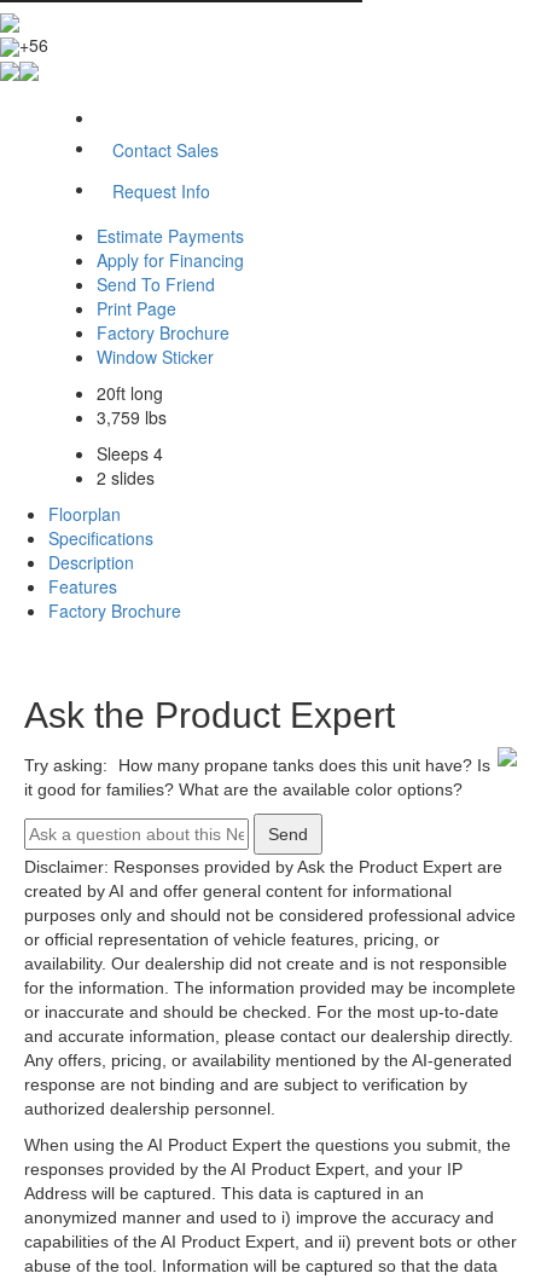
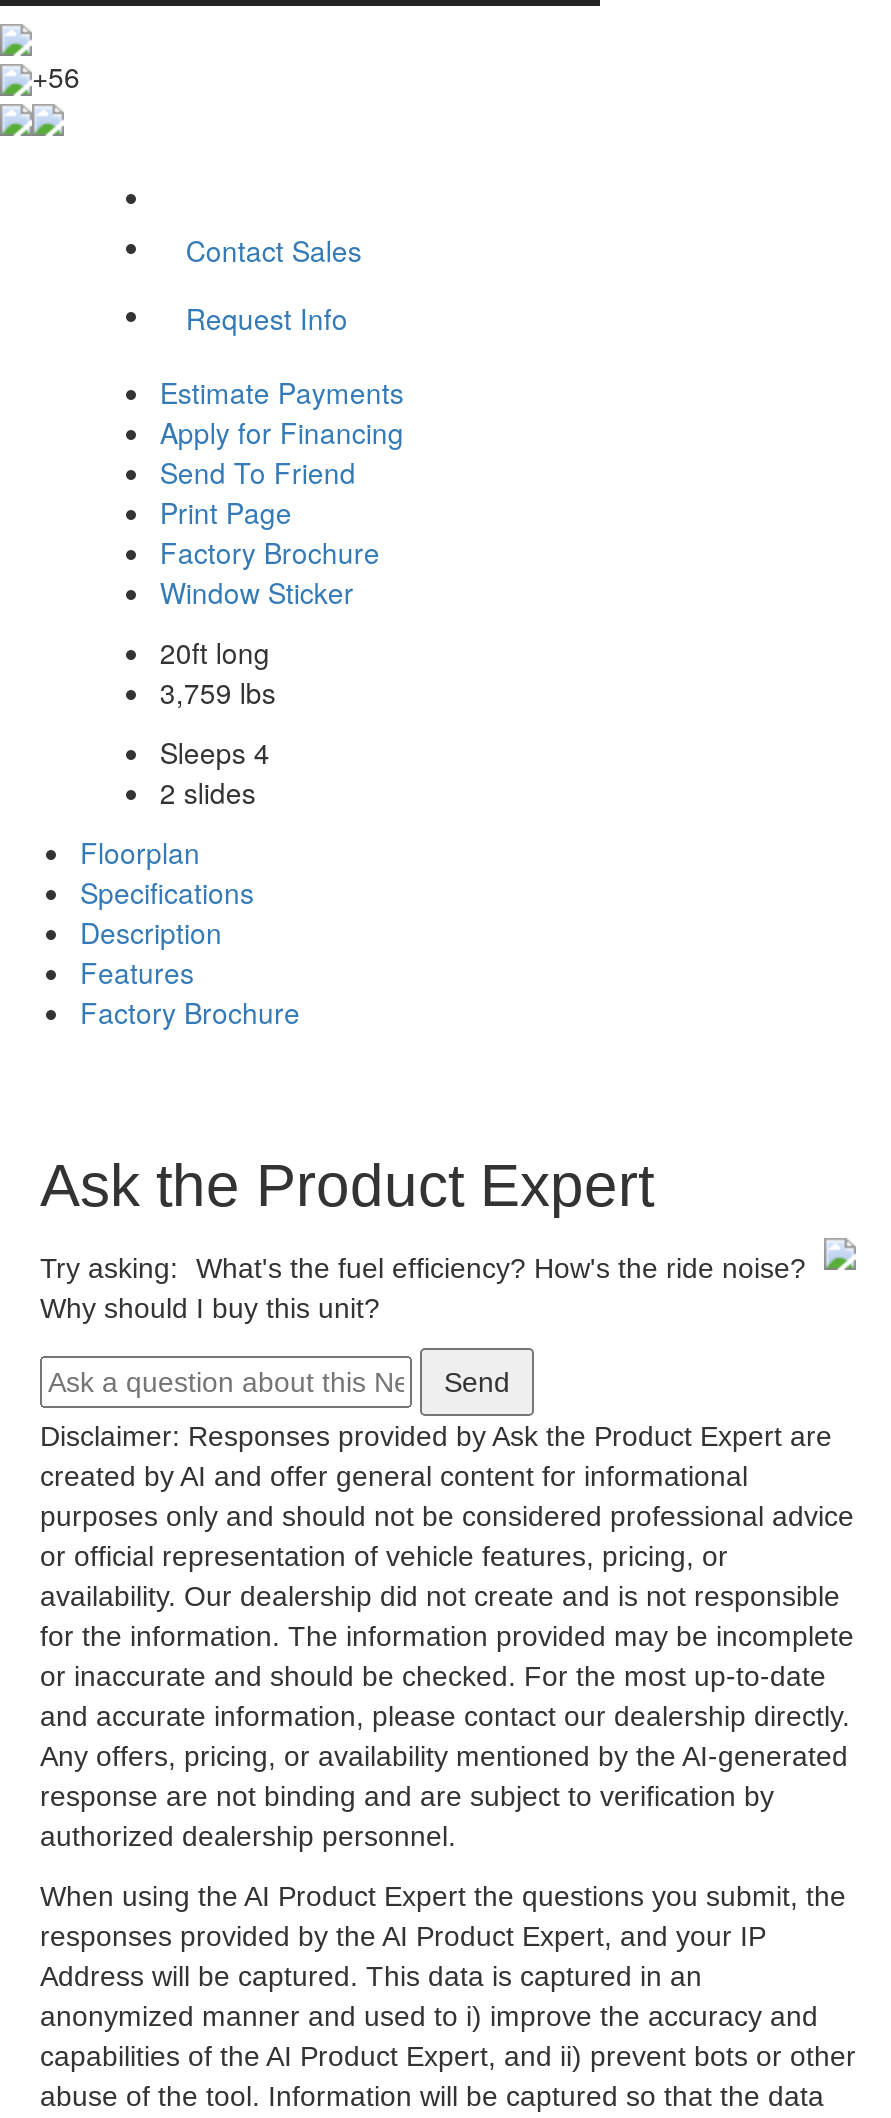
- Try asking: How many propane tanks does this unit have? Is
- it good for families? What are the available color options?
+ Try asking: What's the fuel efficiency? How's the ride noise?
+ Why should I buy this unit?
